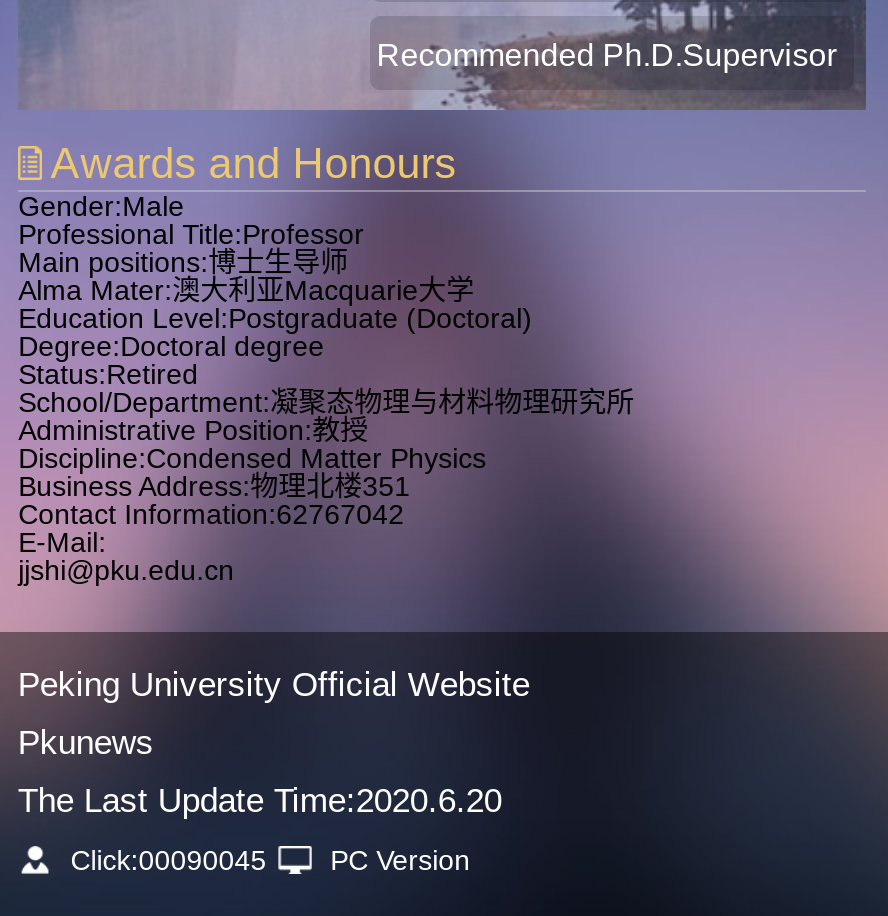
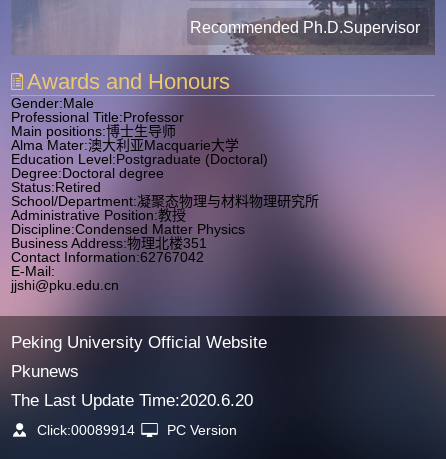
- Click:00090045 PC Version
+ Click:00089914 PC Version
